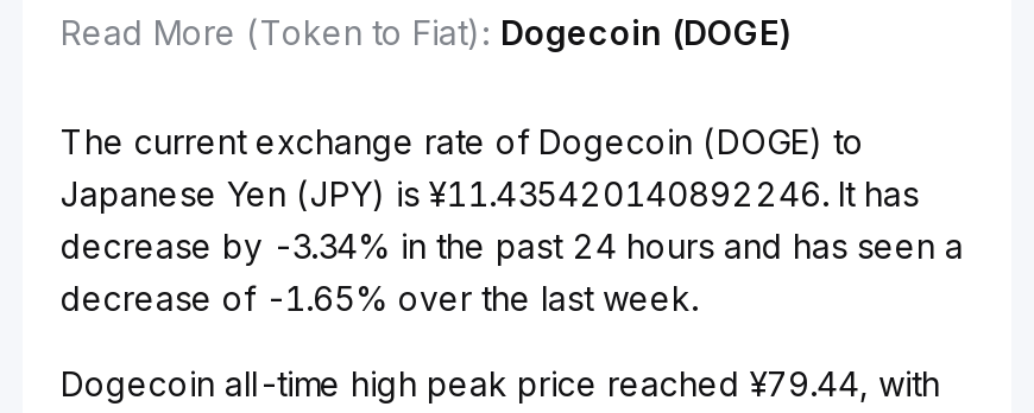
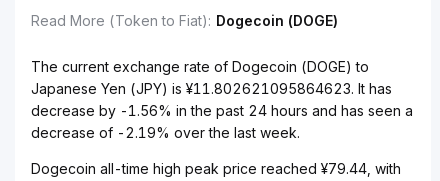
- Japanese Yen (JPY) is ¥11.435420140892246. It has
+ Japanese Yen (JPY) is ¥11.802621095864623. It has

- decrease by -3.34% in the past 24 hours and has seen a
+ decrease by -1.56% in the past 24 hours and has seen a

- decrease of -1.65% over the last week.
+ decrease of -2.19% over the last week.
